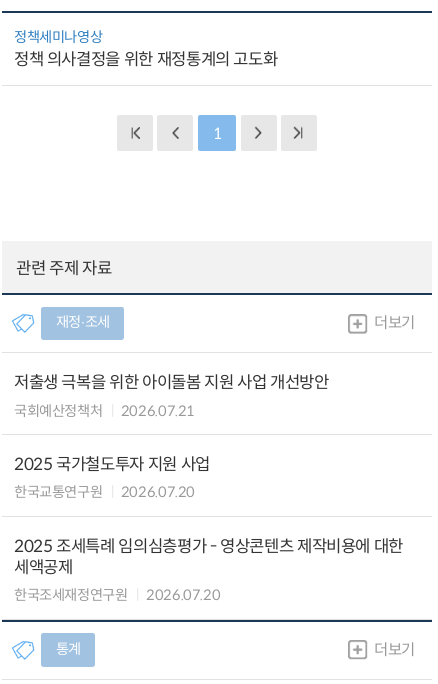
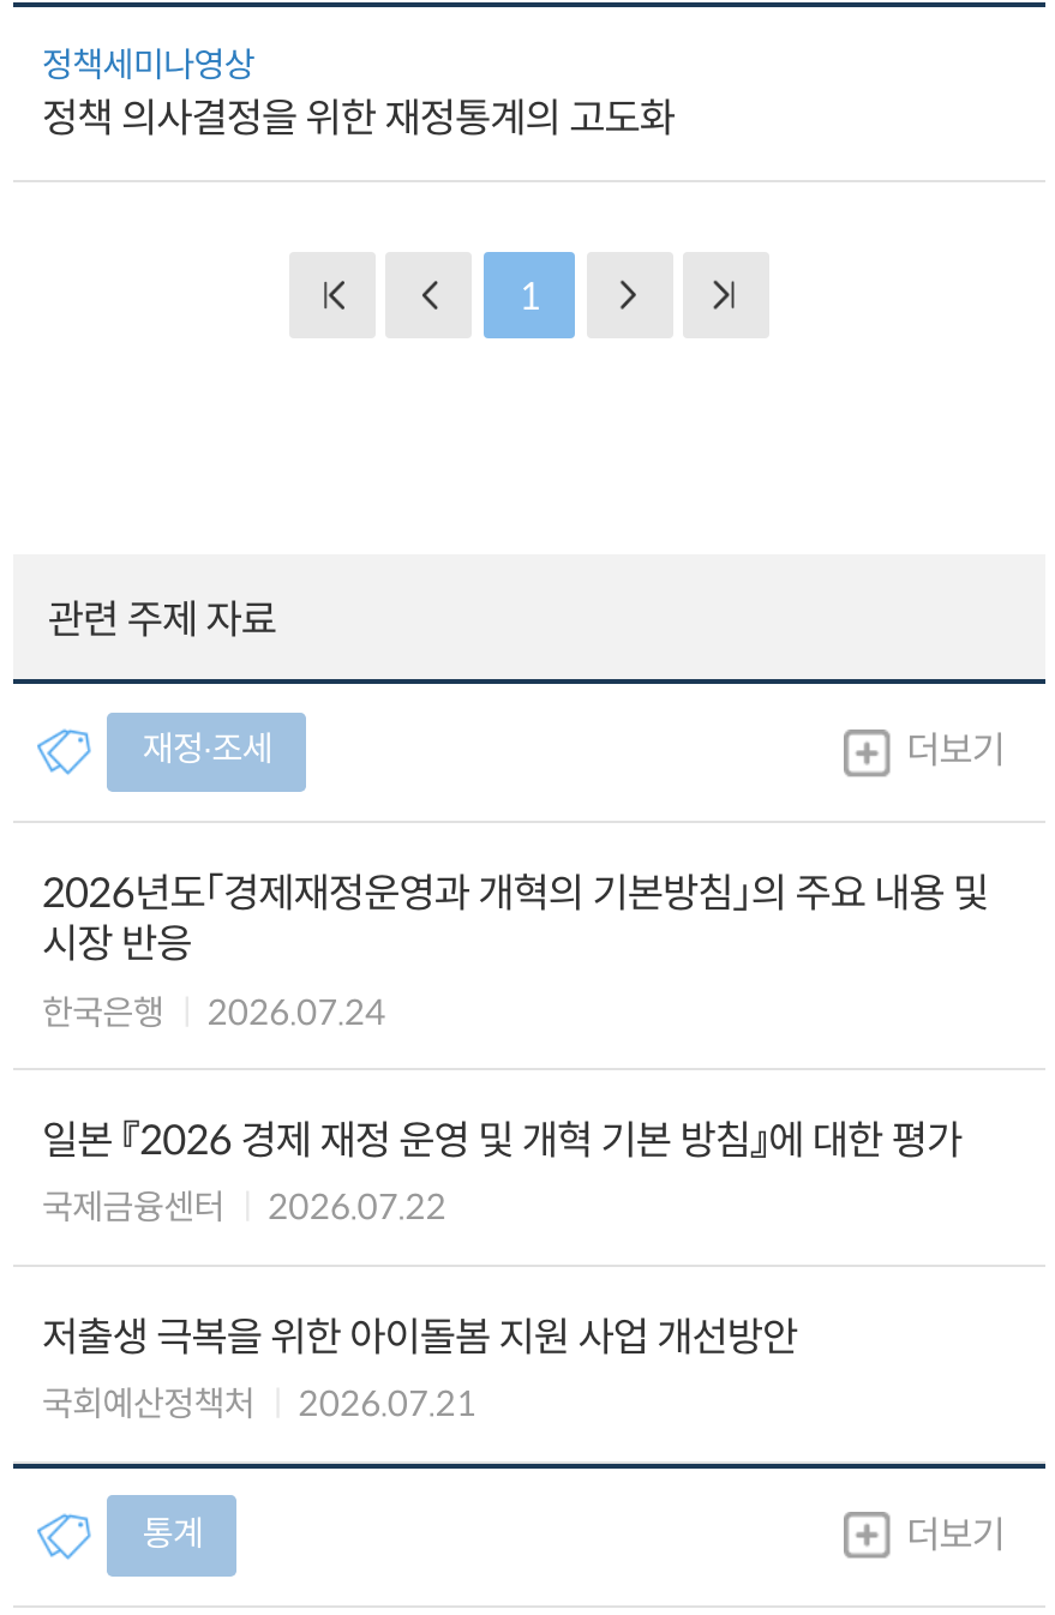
+ 2026년도「경제재정운영과 개혁의 기본방침」의 주요 내용 및
+ 시장 반응
+ 한국은행
+ 2026.07.24
+ 일본 『2026 경제 재정 운영 및 개혁 기본 방침』에 대한 평가
+ 국제금융센터
+ 2026.07.22

moved down: 저출생 극복을 위한 아이돌봄 지원 사업 개선방안 | 국회예산정책처 | 2026.07.21

- 2025 국가철도투자 지원 사업
- 한국교통연구원
- 2026.07.20
- 2025 조세특례 임의심층평가 - 영상콘텐츠 제작비용에 대한
- 세액공제
- 한국조세재정연구원
- 2026.07.20
